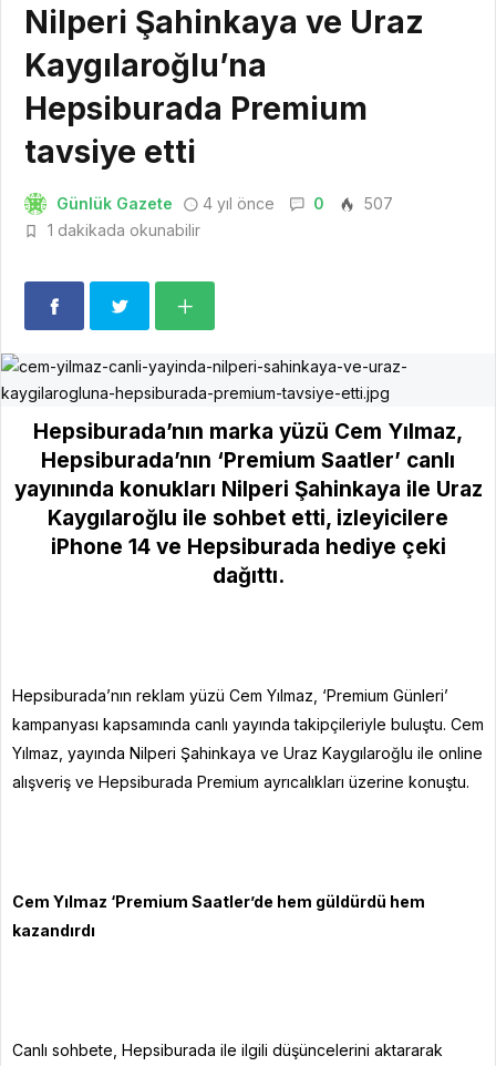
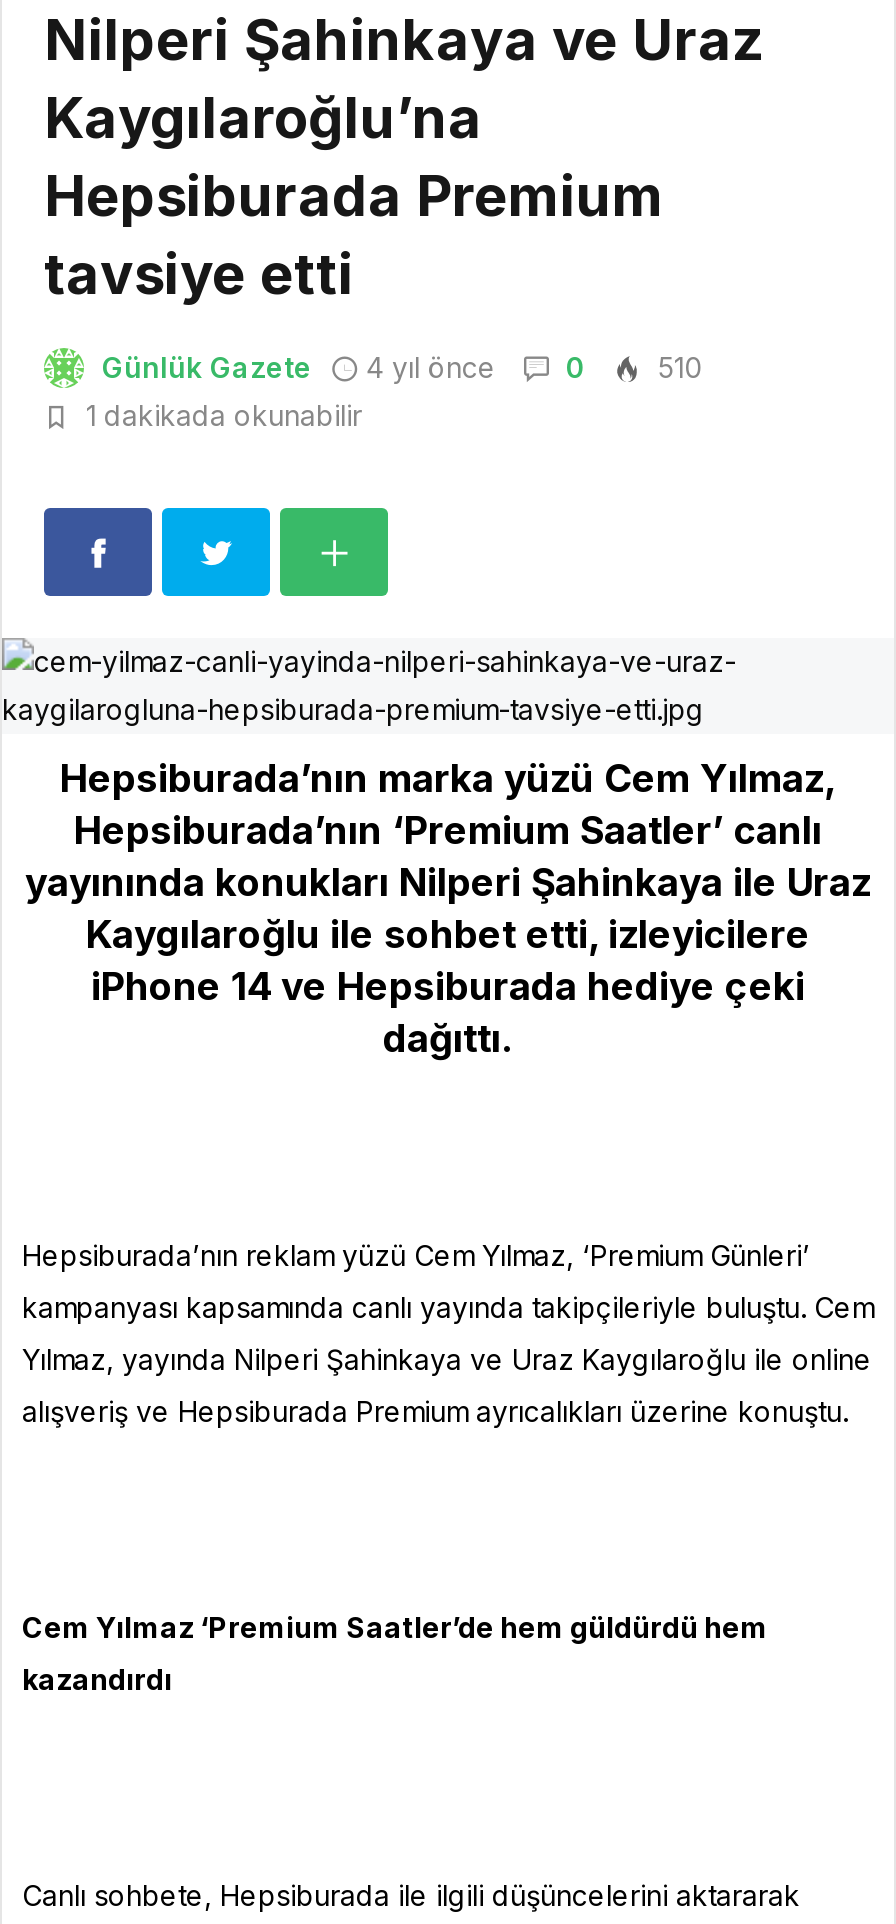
- 0 507
+ 0 510
